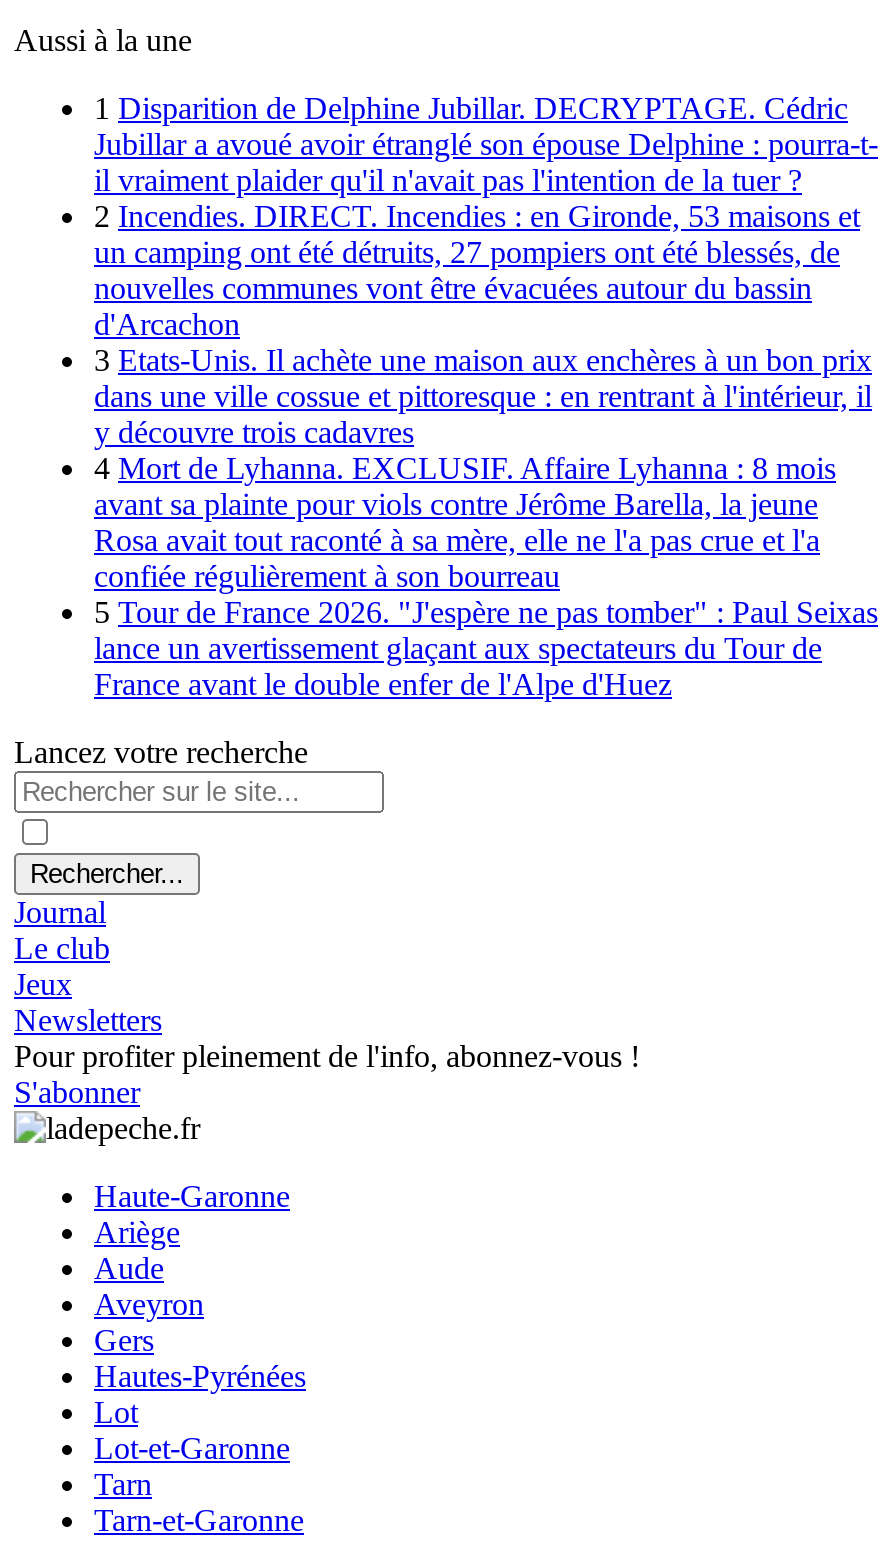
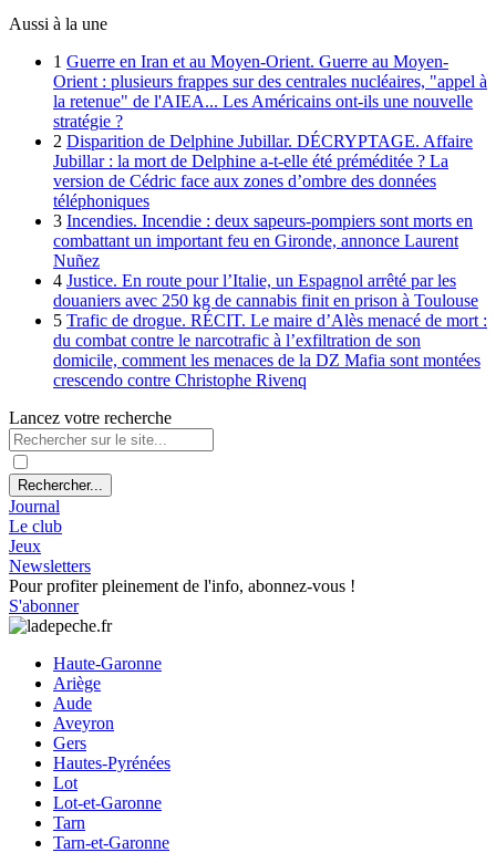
- 1 Disparition de Delphine Jubillar. DECRYPTAGE. Cédric
- Jubillar a avoué avoir étranglé son épouse Delphine : pourra-t-
- il vraiment plaider qu'il n'avait pas l'intention de la tuer ?
- 2 Incendies. DIRECT. Incendies : en Gironde, 53 maisons et
- un camping ont été détruits, 27 pompiers ont été blessés, de
- nouvelles communes vont être évacuées autour du bassin
- d'Arcachon
- 3 Etats-Unis. Il achète une maison aux enchères à un bon prix
- dans une ville cossue et pittoresque : en rentrant à l'intérieur, il
- y découvre trois cadavres
- 4 Mort de Lyhanna. EXCLUSIF. Affaire Lyhanna : 8 mois
- avant sa plainte pour viols contre Jérôme Barella, la jeune
- Rosa avait tout raconté à sa mère, elle ne l'a pas crue et l'a
- confiée régulièrement à son bourreau
- 5 Tour de France 2026. "J'espère ne pas tomber" : Paul Seixas
- lance un avertissement glaçant aux spectateurs du Tour de
- France avant le double enfer de l'Alpe d'Huez
+ 1 Guerre en Iran et au Moyen-Orient. Guerre au Moyen-
+ Orient : plusieurs frappes sur des centrales nucléaires, "appel à
+ la retenue" de l'AIEA... Les Américains ont-ils une nouvelle
+ stratégie ?
+ 2 Disparition de Delphine Jubillar. DÉCRYPTAGE. Affaire
+ Jubillar : la mort de Delphine a-t-elle été préméditée ? La
+ version de Cédric face aux zones d’ombre des données
+ téléphoniques
+ 3 Incendies. Incendie : deux sapeurs-pompiers sont morts en
+ combattant un important feu en Gironde, annonce Laurent
+ Nuñez
+ 4 Justice. En route pour l’Italie, un Espagnol arrêté par les
+ douaniers avec 250 kg de cannabis finit en prison à Toulouse
+ 5 Trafic de drogue. RÉCIT. Le maire d’Alès menacé de mort :
+ du combat contre le narcotrafic à l’exfiltration de son
+ domicile, comment les menaces de la DZ Mafia sont montées
+ crescendo contre Christophe Rivenq
